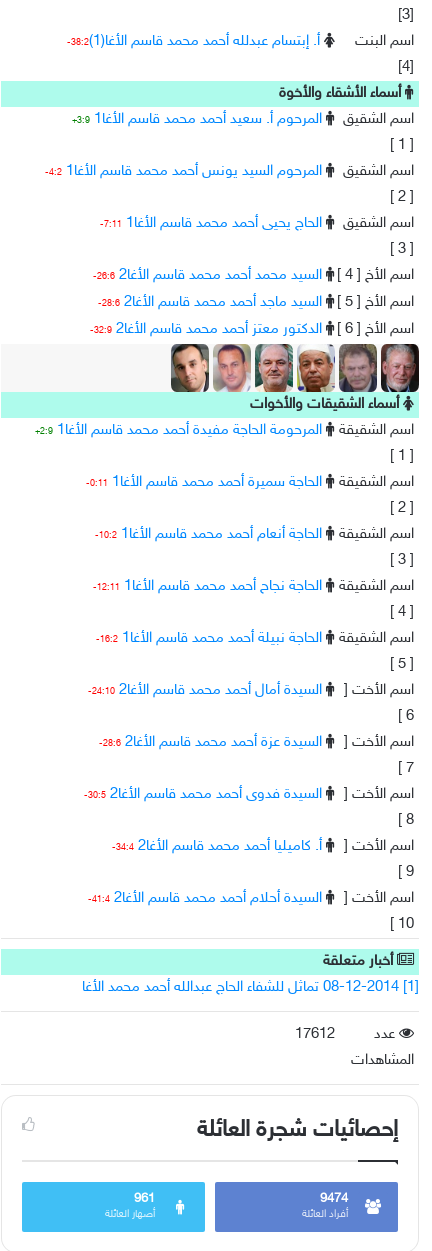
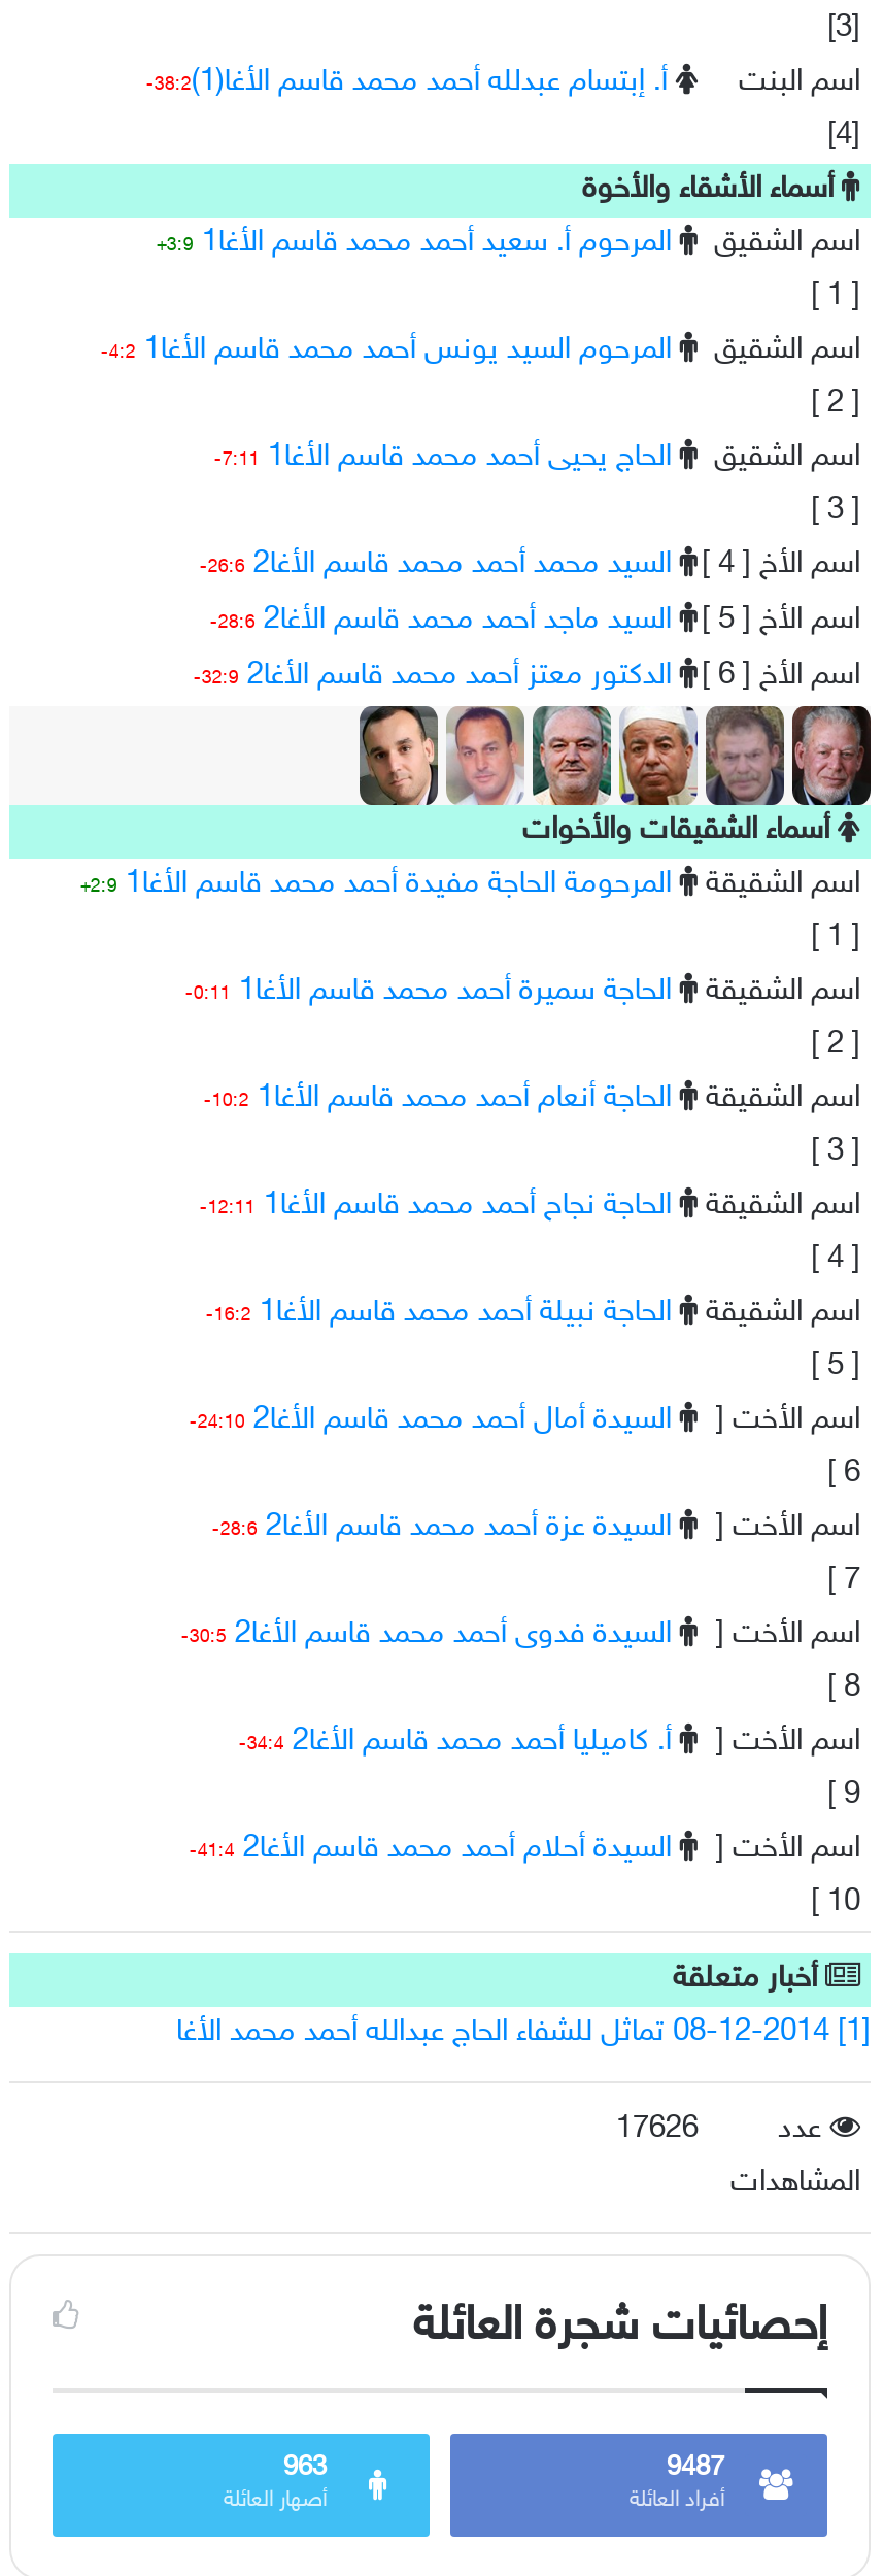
- 17612
+ 17626

- 961
+ 963

- 9474
+ 9487
